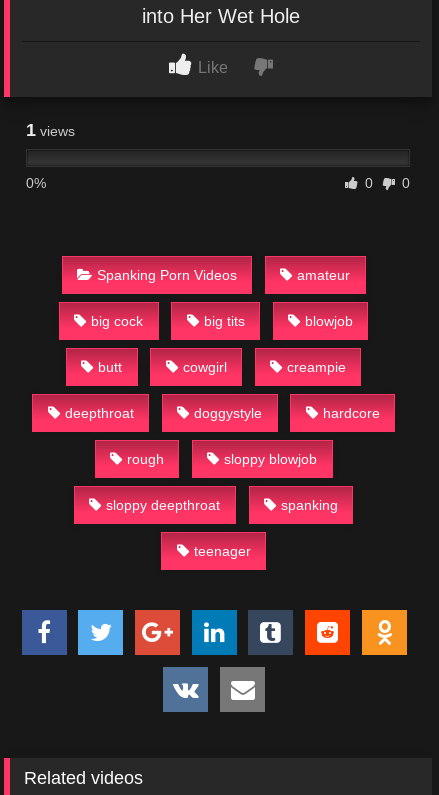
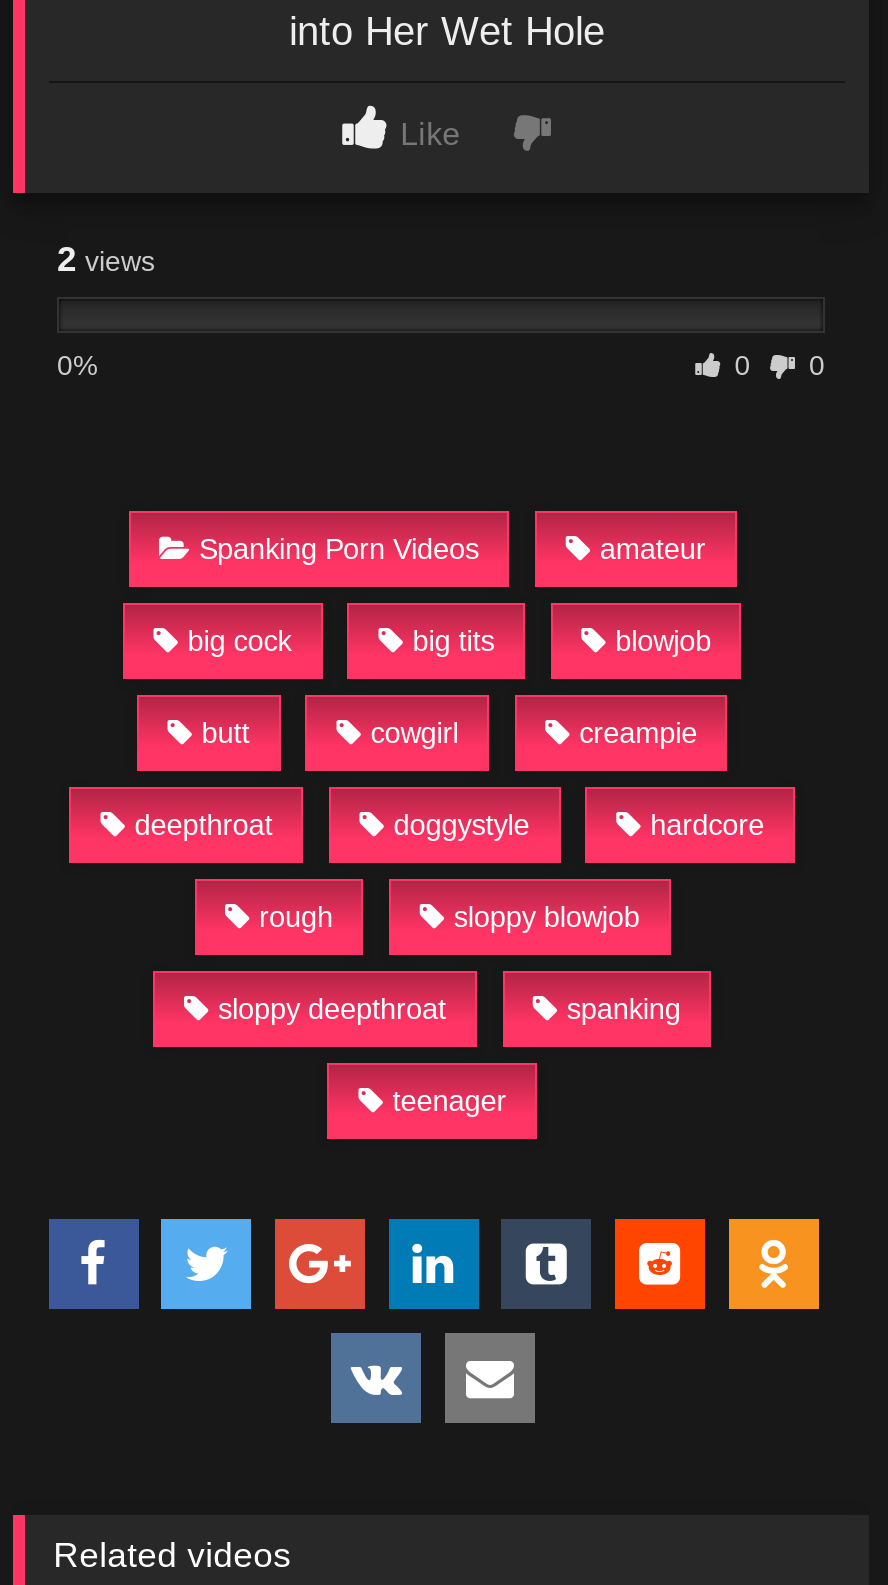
- 1 views
+ 2 views
